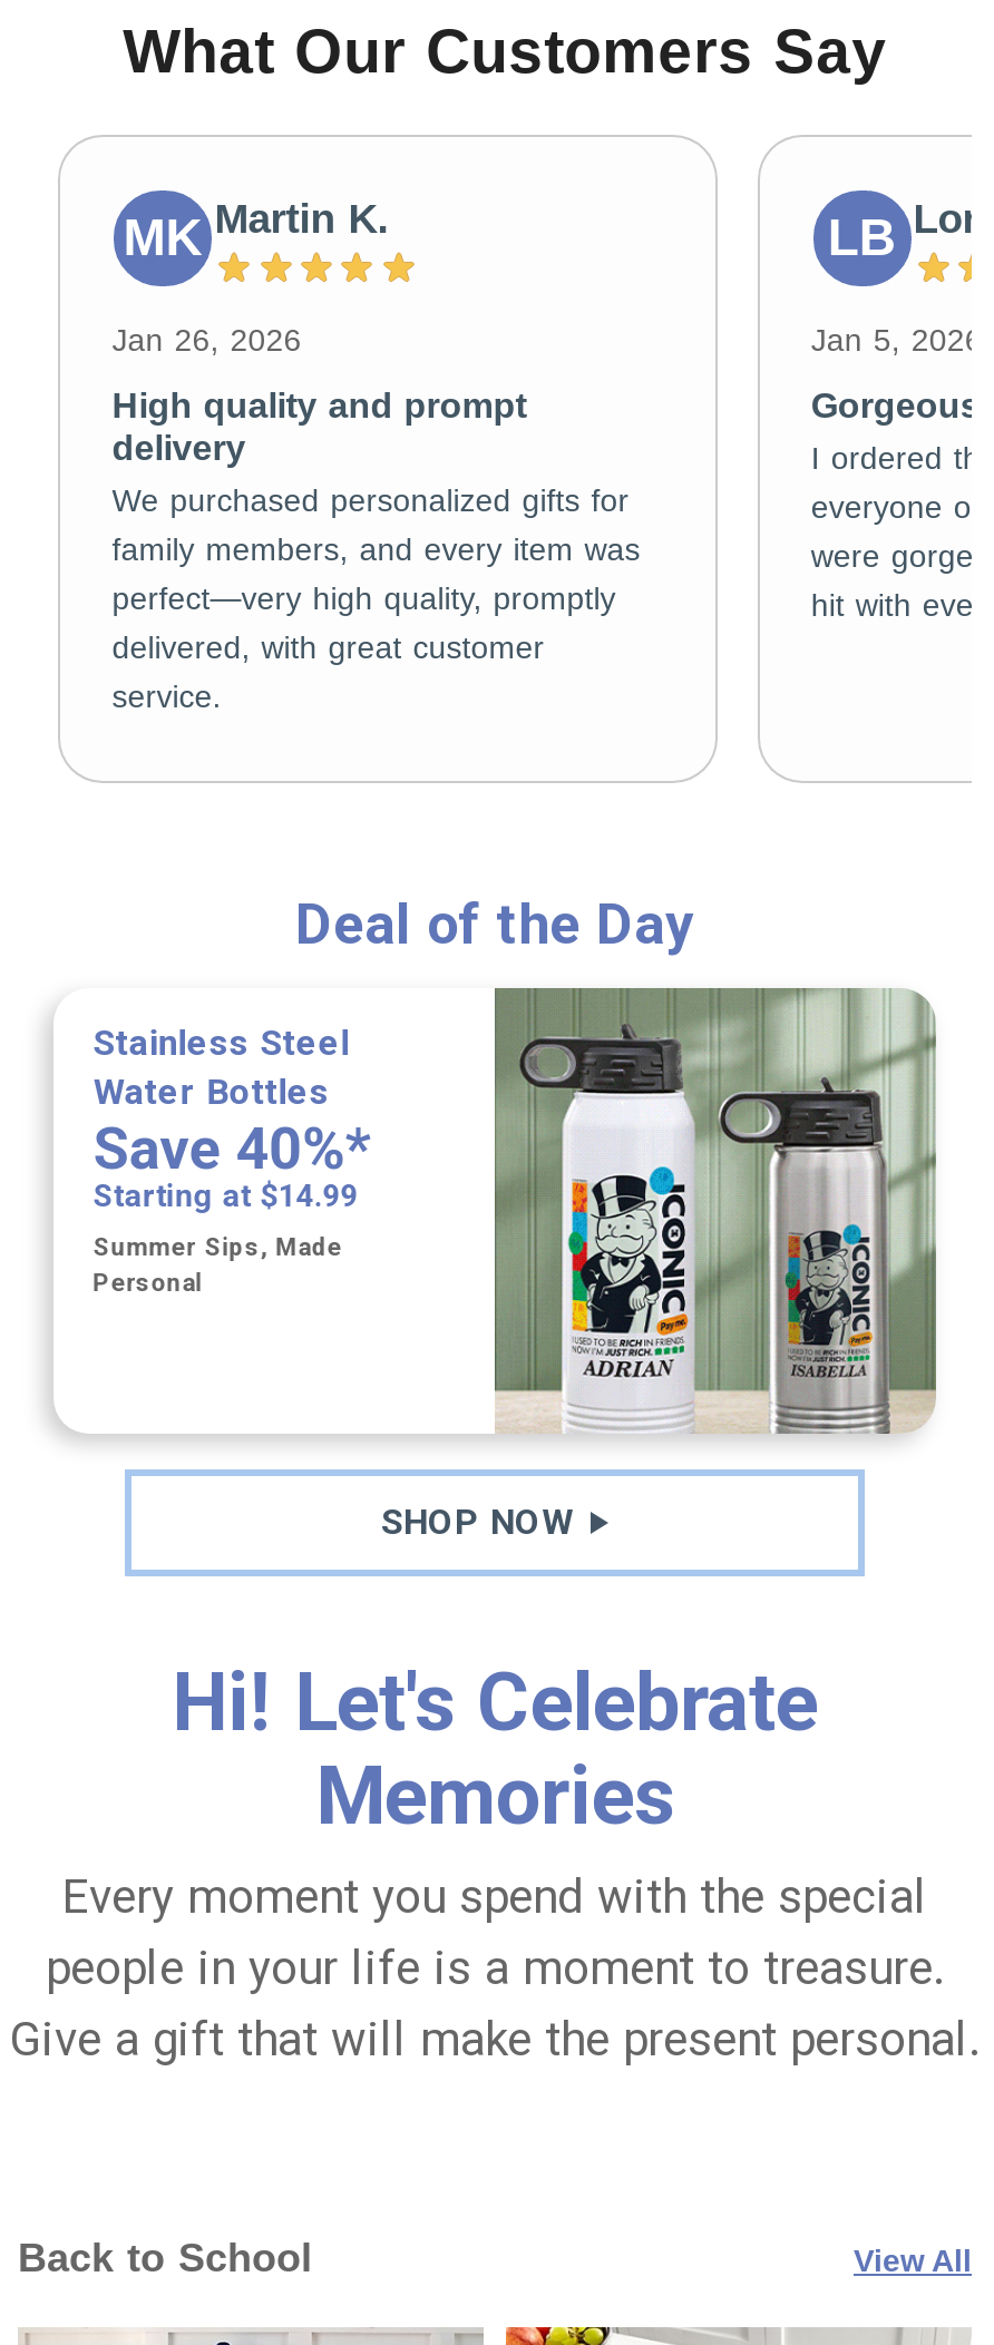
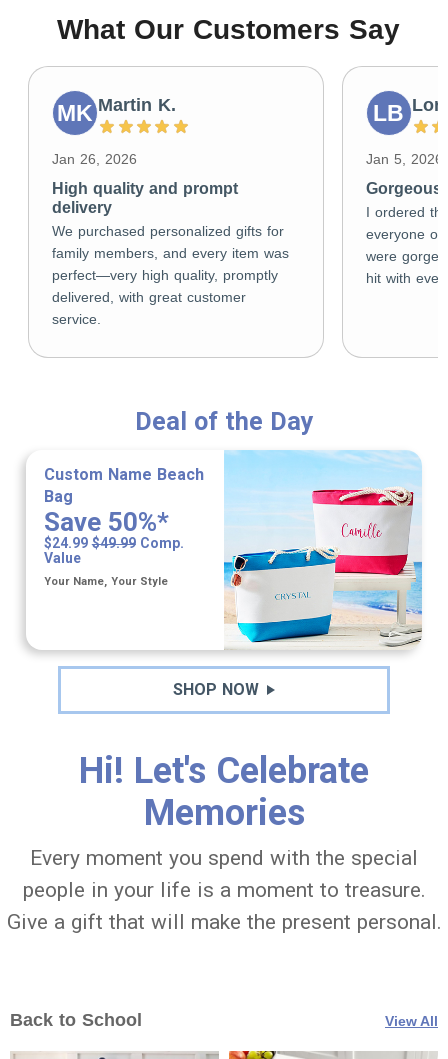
- [image]
+ [image]

- Stainless Steel
- Water Bottles
- Save 40%*
- Starting at $14.99
+ Custom Name Beach
+ Bag
+ Save 50%*
+ $24.99 $49.99 Comp.
+ Value

- Summer Sips, Made
- Personal
+ Your Name, Your Style
